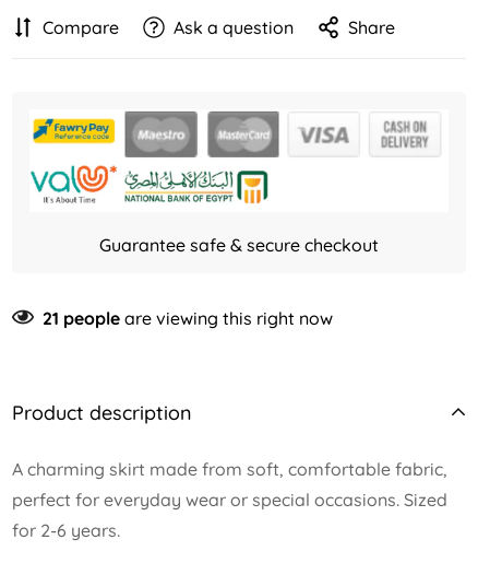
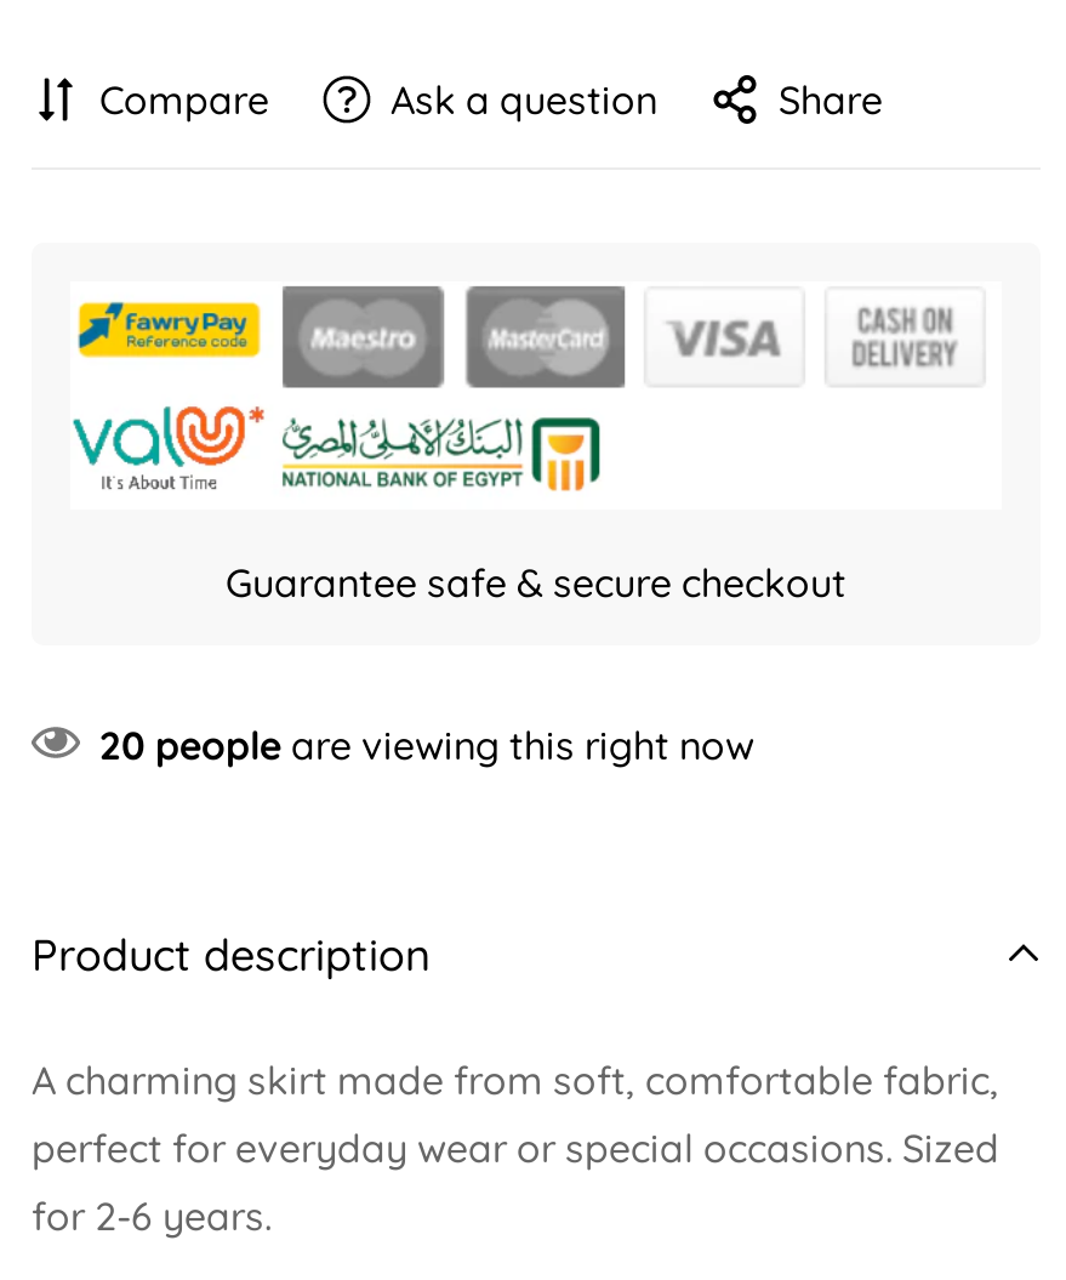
- 21 people are viewing this right now
+ 20 people are viewing this right now
